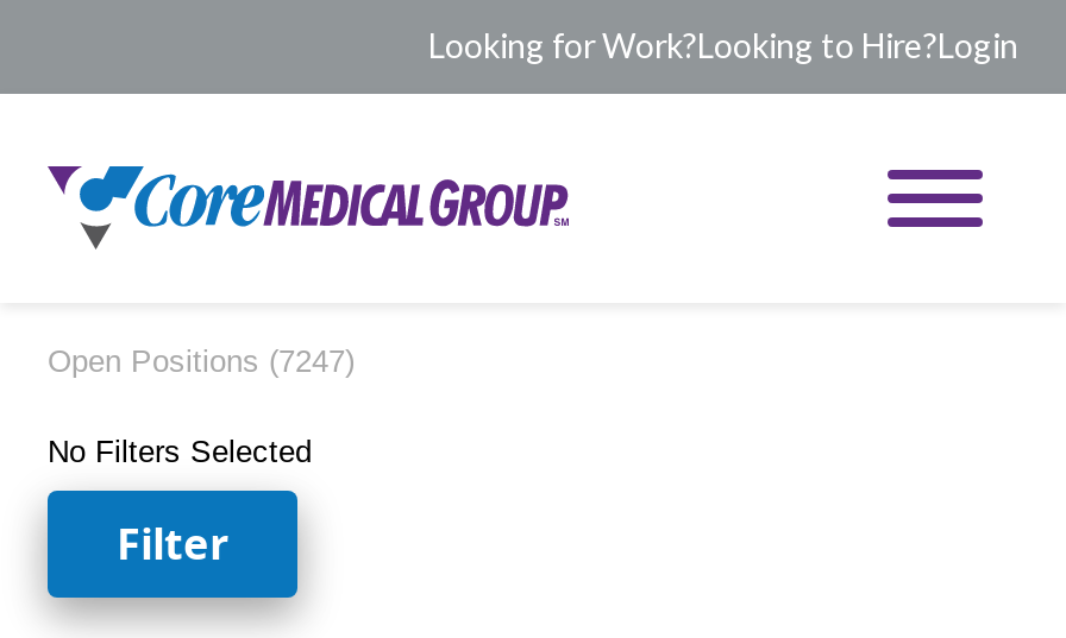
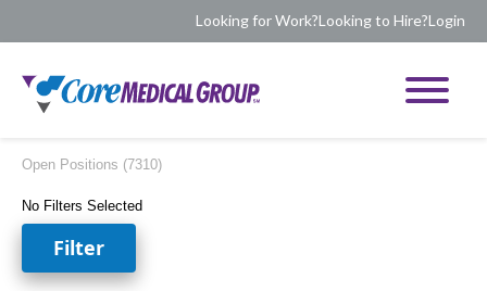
- Open Positions (7247)
+ Open Positions (7310)
